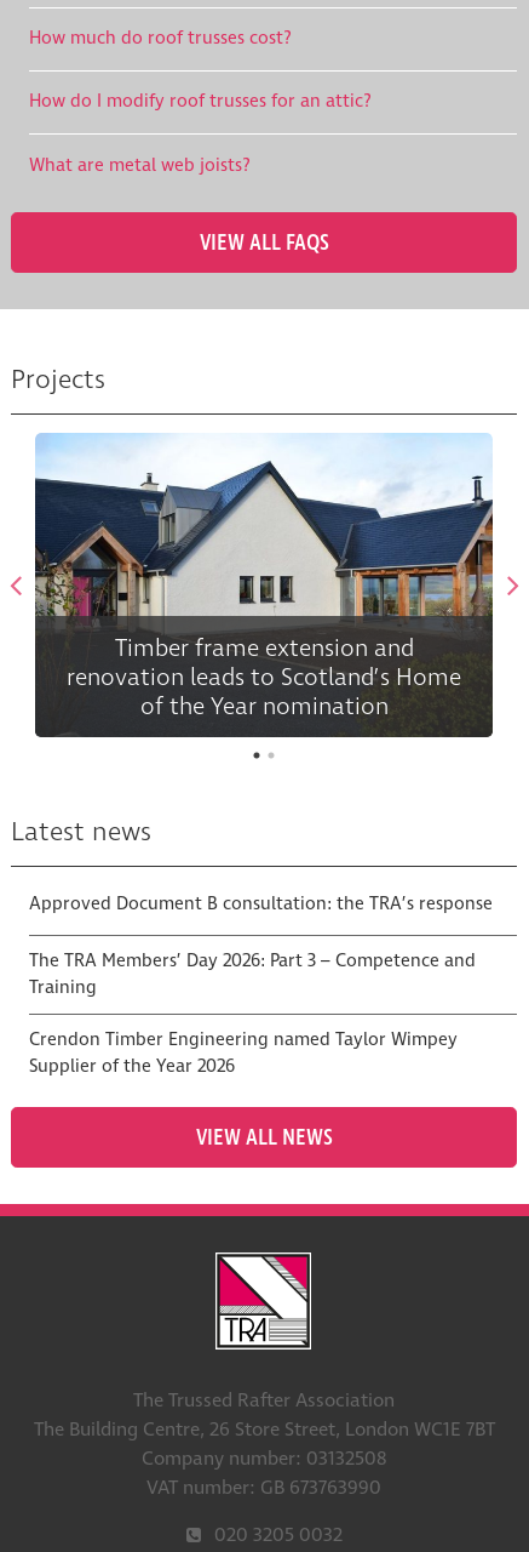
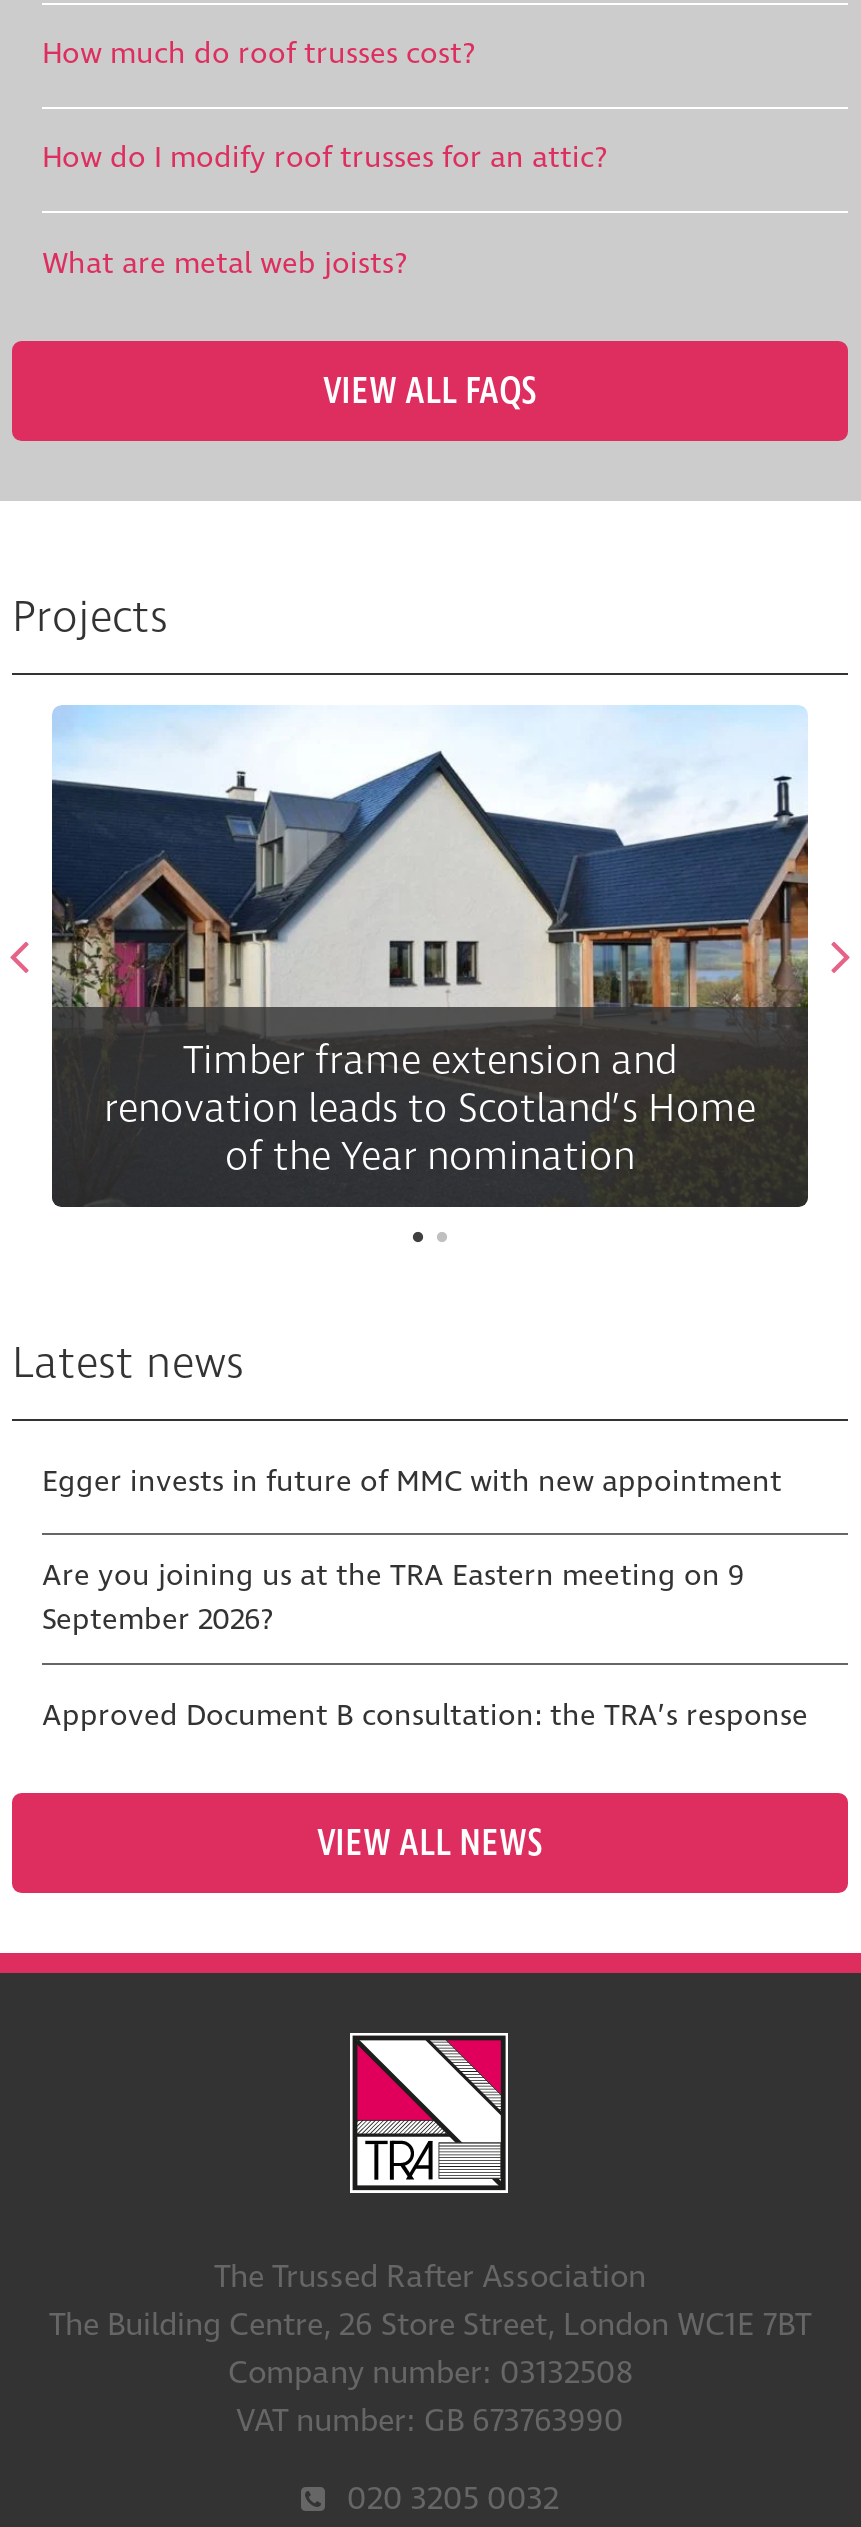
+ Egger invests in future of MMC with new appointment
+ Are you joining us at the TRA Eastern meeting on 9
+ September 2026?

moved down: Approved Document B consultation: the TRA’s response

- The TRA Members’ Day 2026: Part 3 – Competence and
- Training
- Crendon Timber Engineering named Taylor Wimpey
- Supplier of the Year 2026
